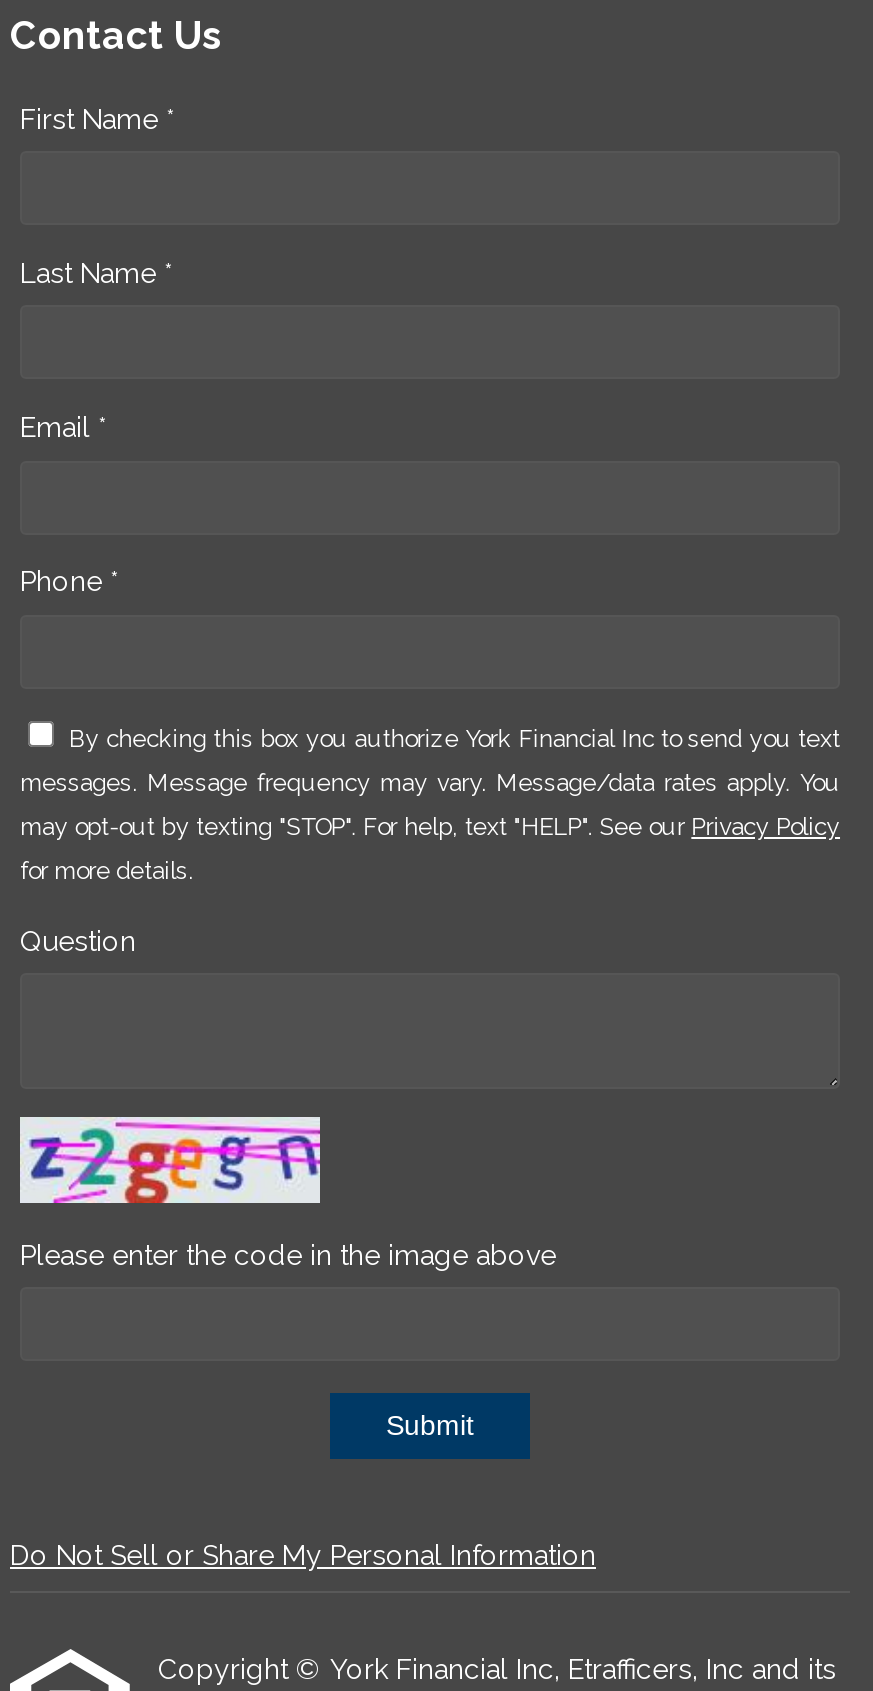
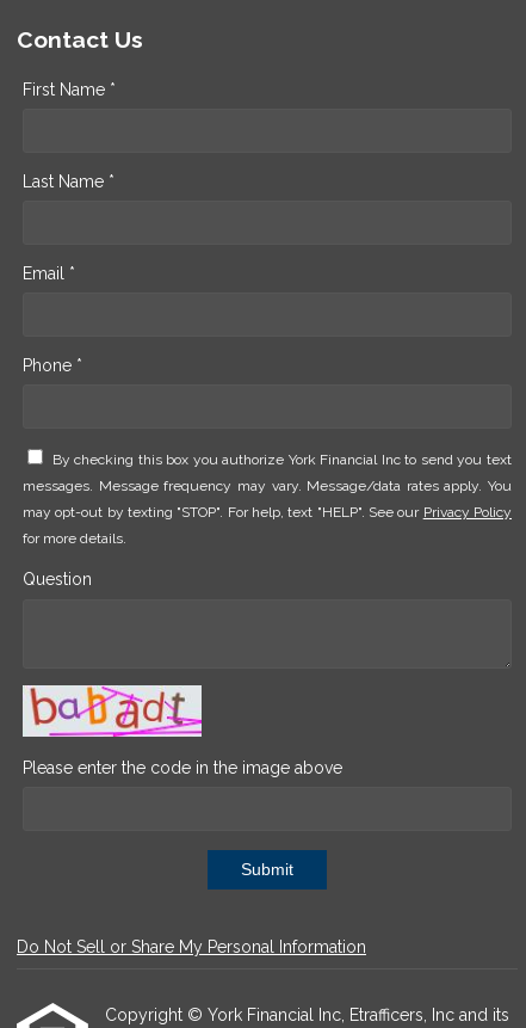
- [image]
+ [image]
